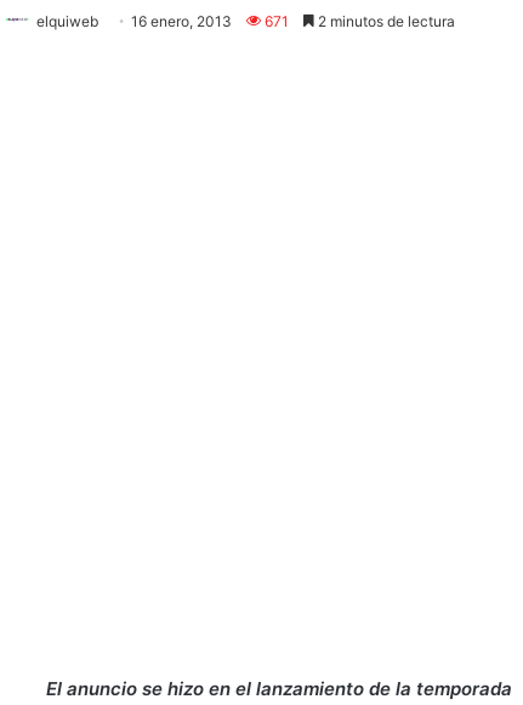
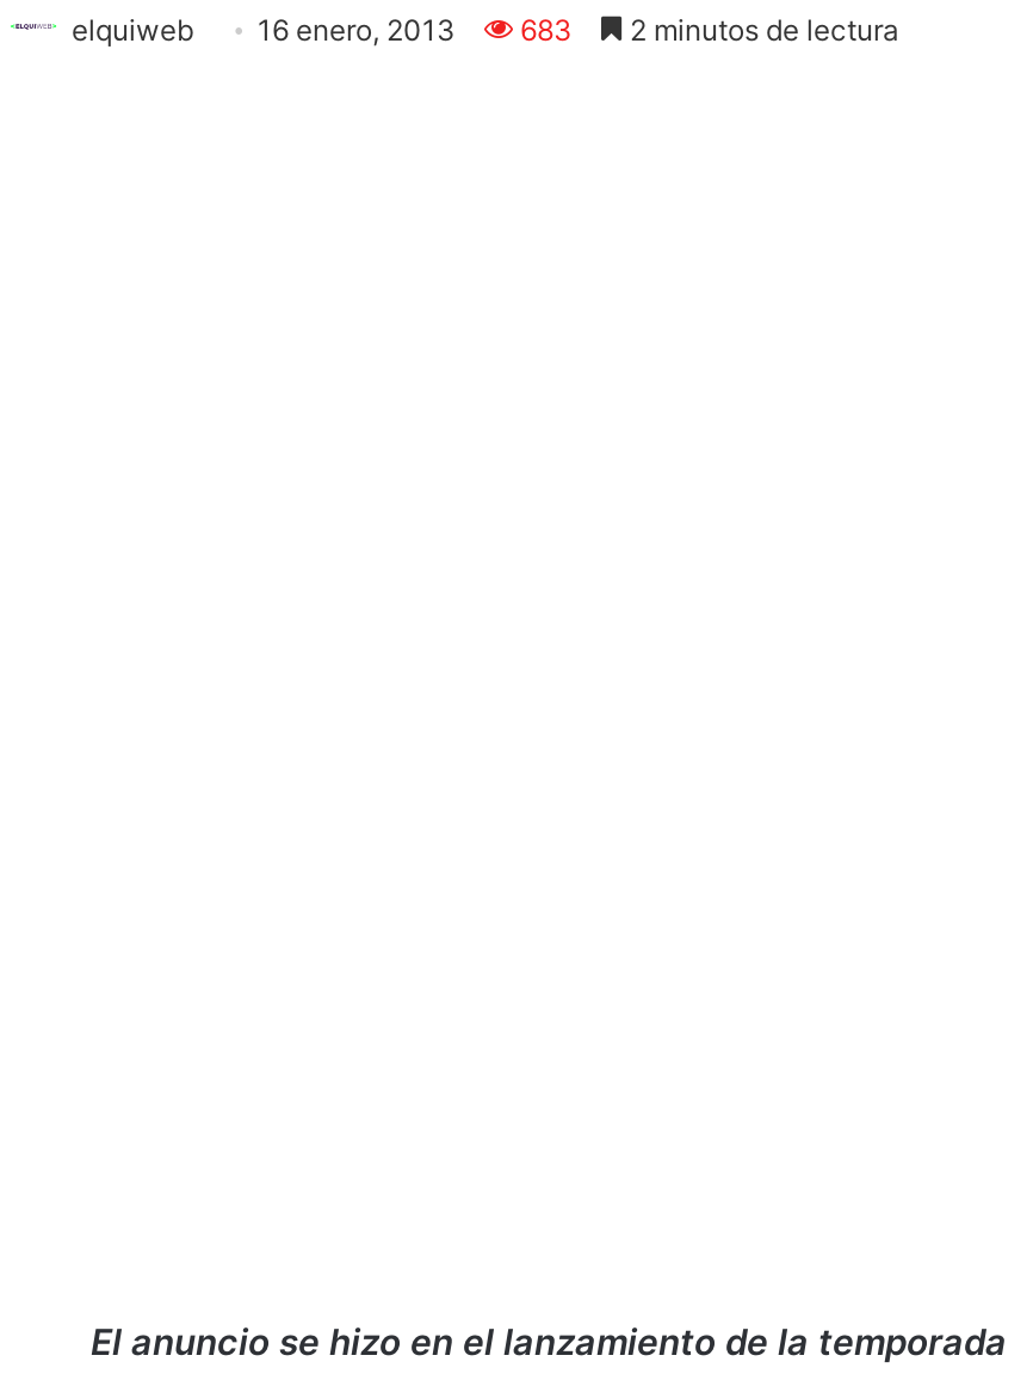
- elquiweb 16 enero, 2013 671 2 minutos de lectura
+ elquiweb 16 enero, 2013 683 2 minutos de lectura
